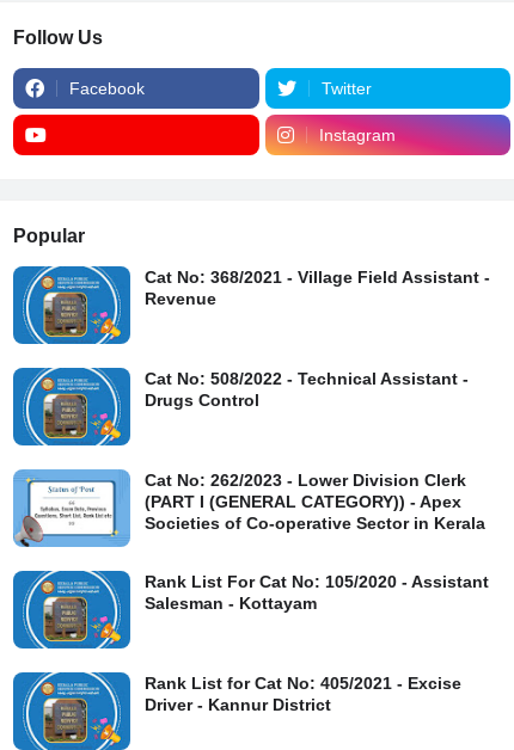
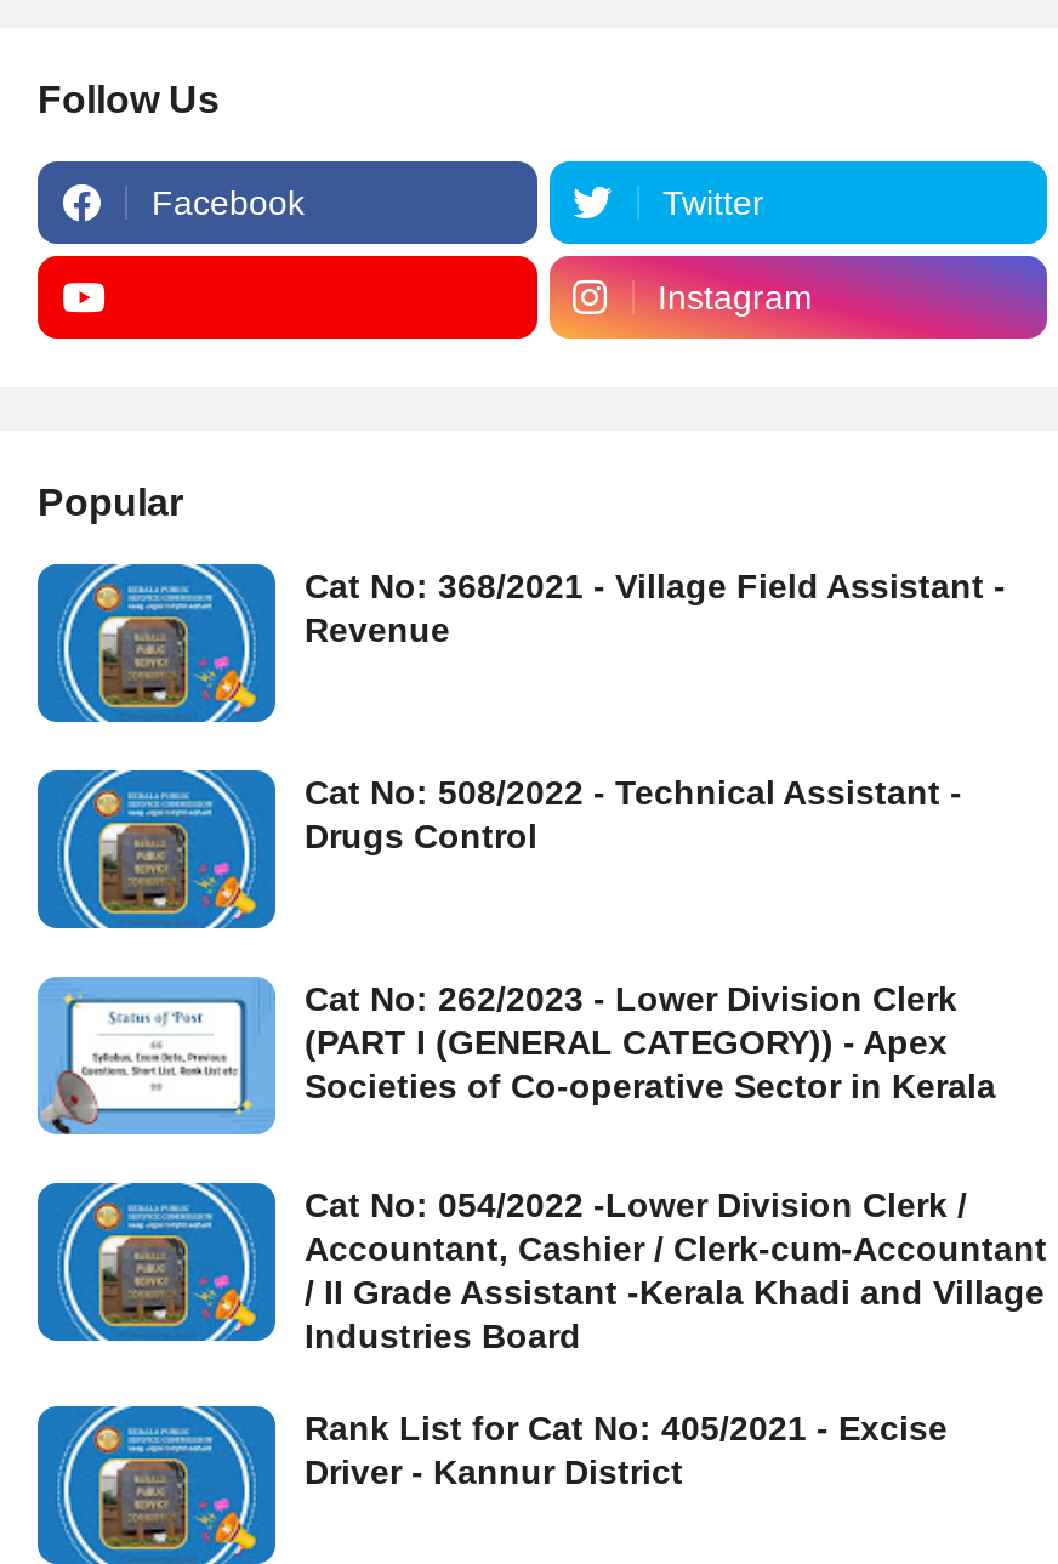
- Rank List For Cat No: 105/2020 - Assistant
- Salesman - Kottayam
+ Cat No: 054/2022 -Lower Division Clerk /
+ Accountant, Cashier / Clerk-cum-Accountant
+ / II Grade Assistant -Kerala Khadi and Village
+ Industries Board
